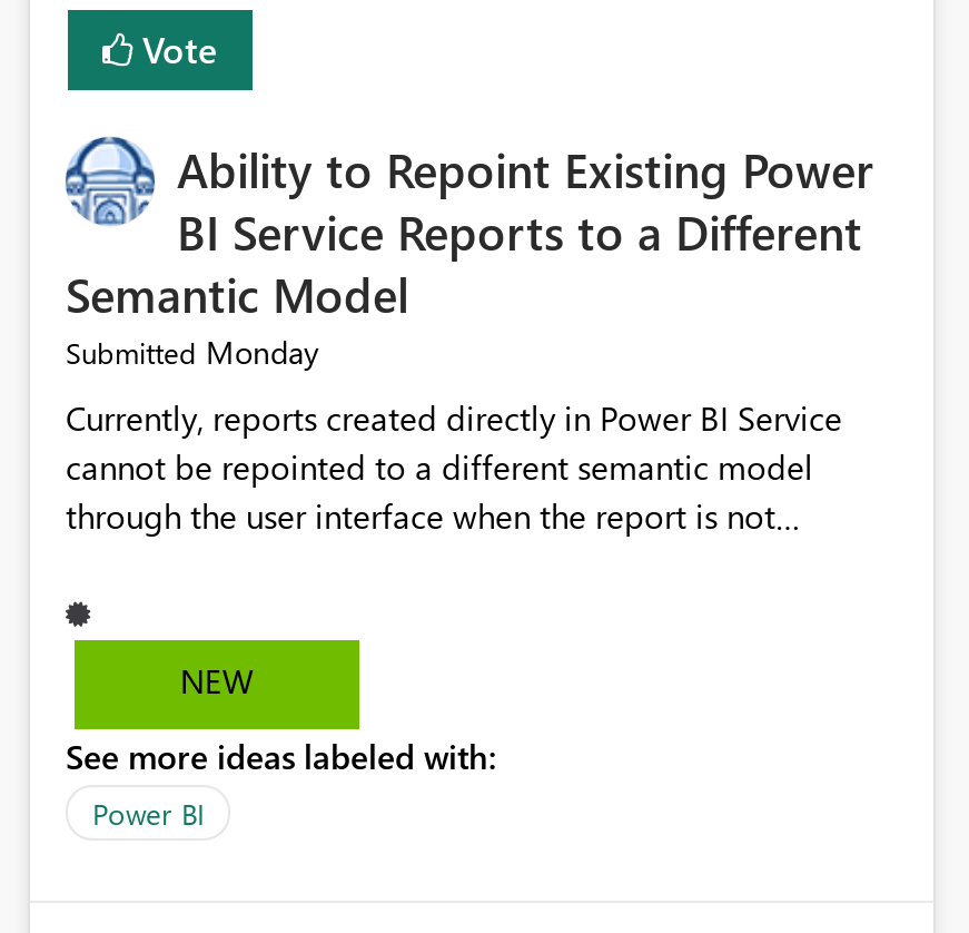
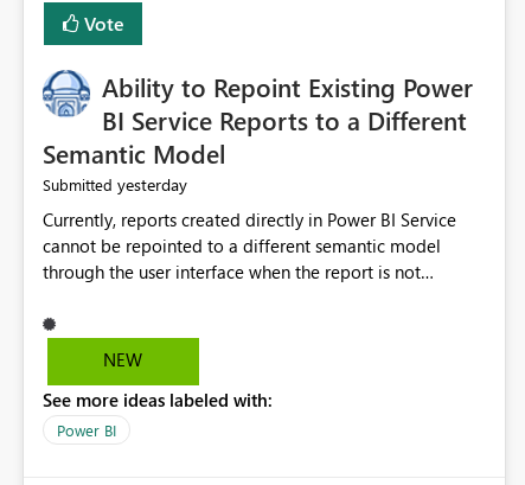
- Submitted Monday
+ Submitted yesterday
